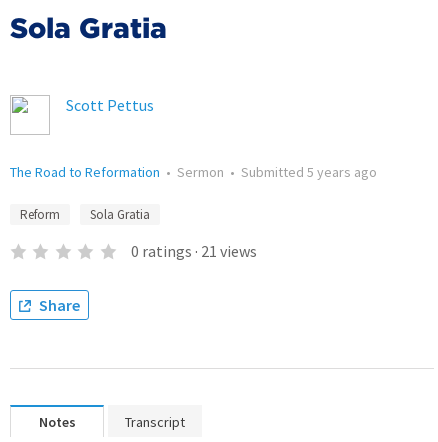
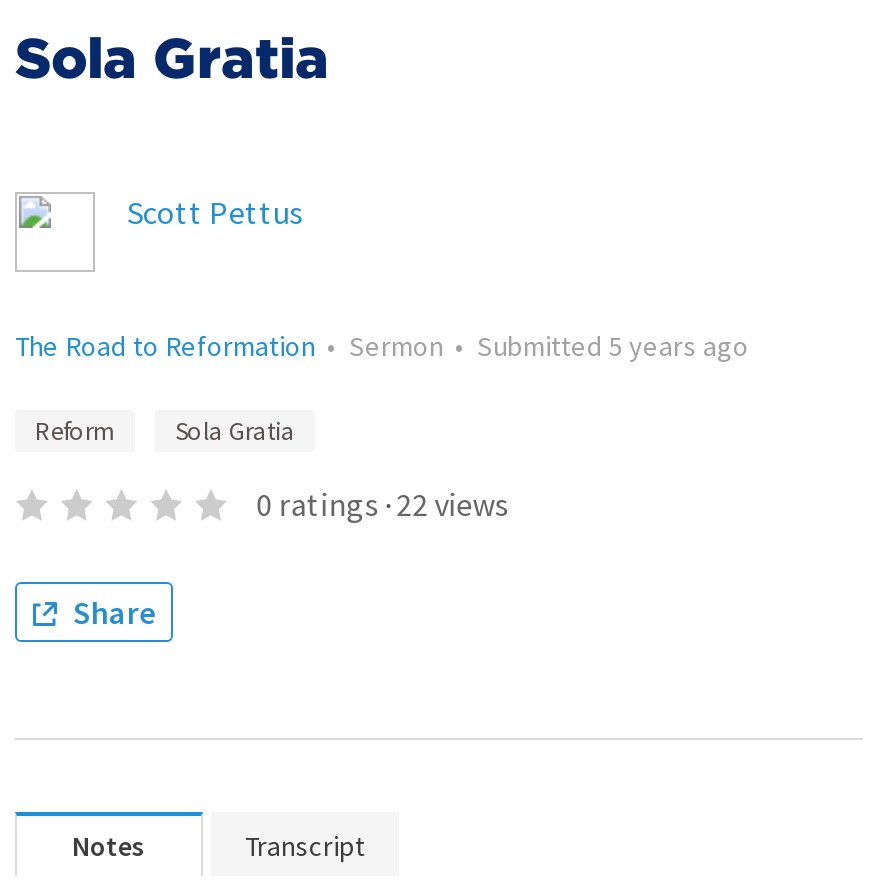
- 0 ratings · 21 views
+ 0 ratings · 22 views
